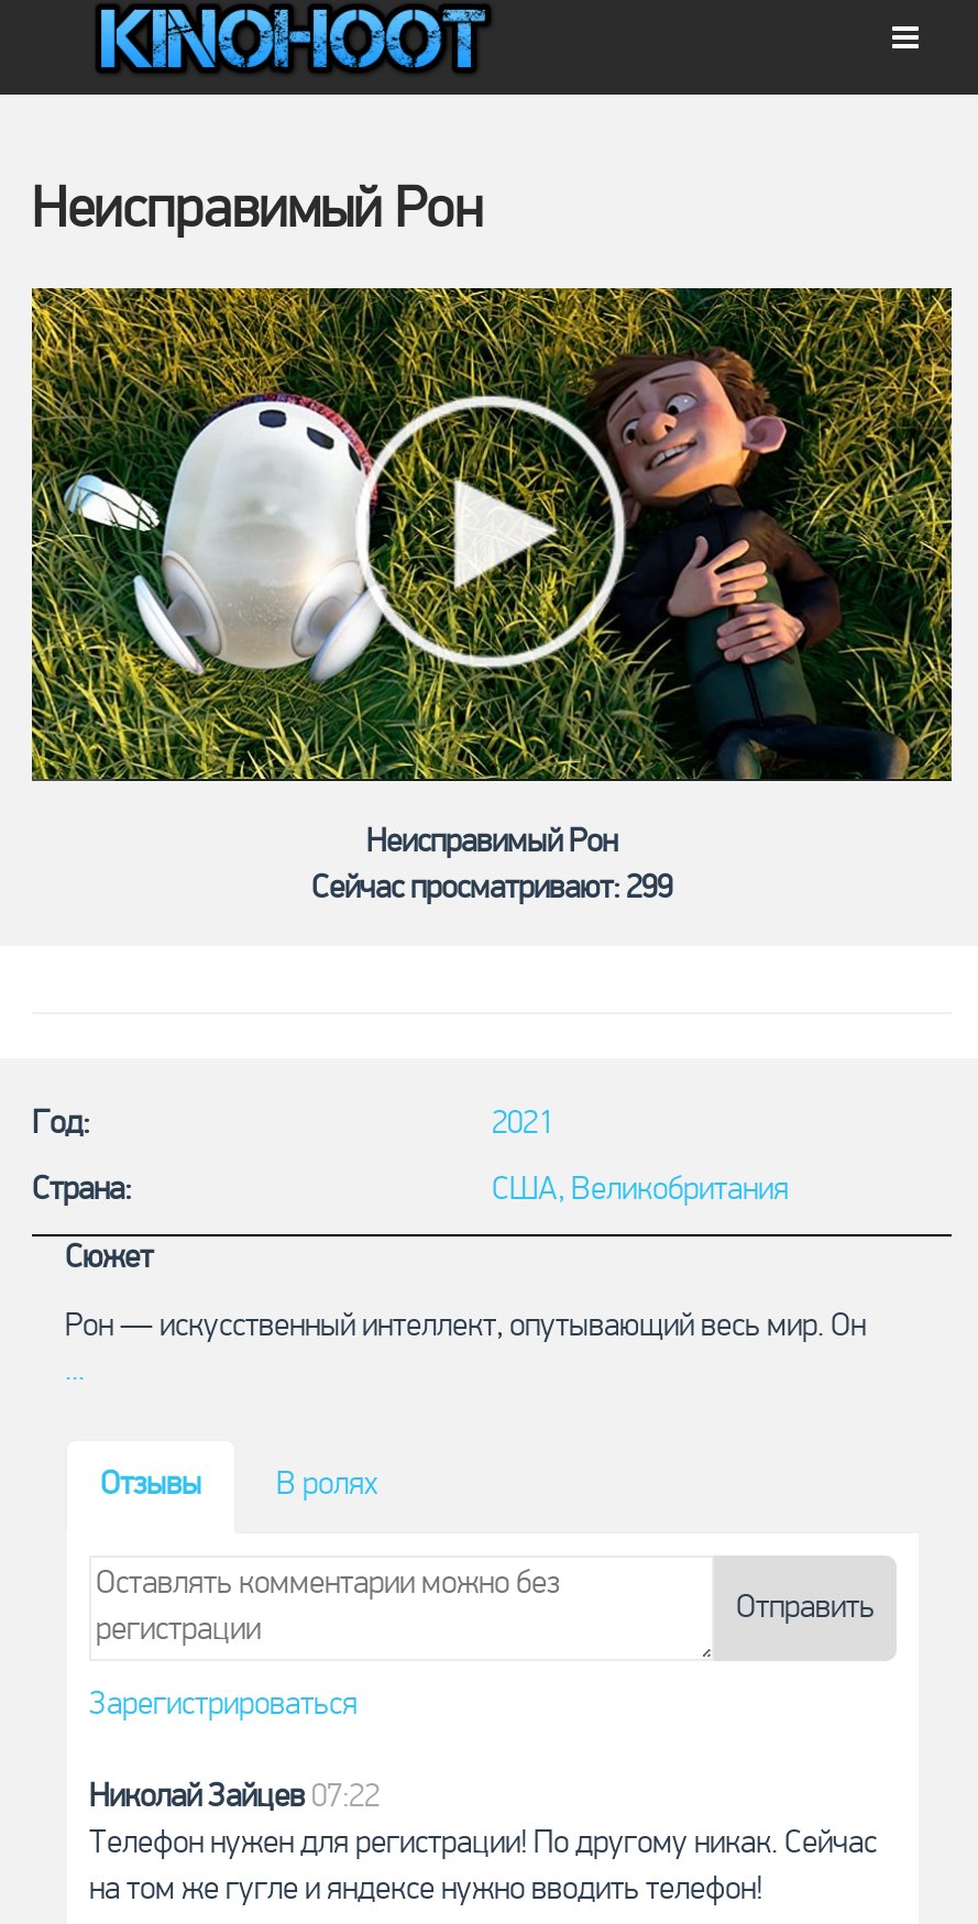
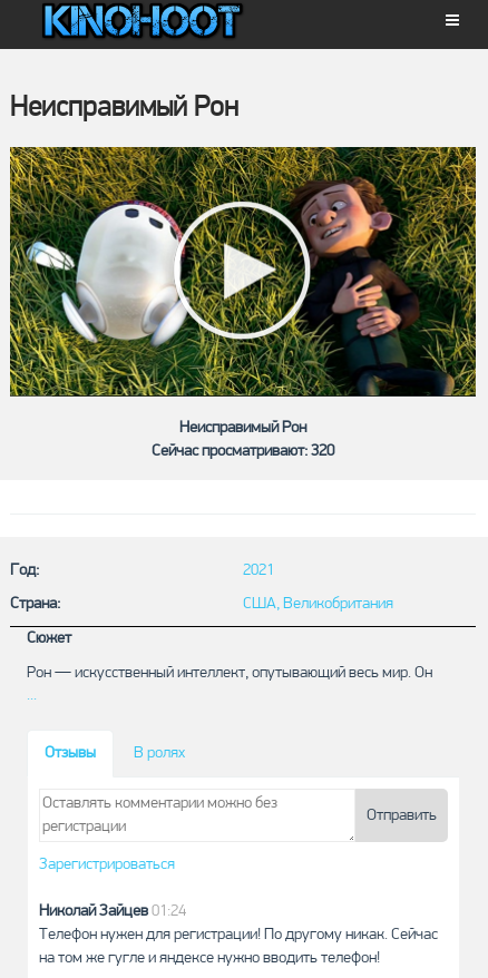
- Сейчас просматривают: 299
+ Сейчас просматривают: 320

- Николай Зайцев 07:22
+ Николай Зайцев 01:24
